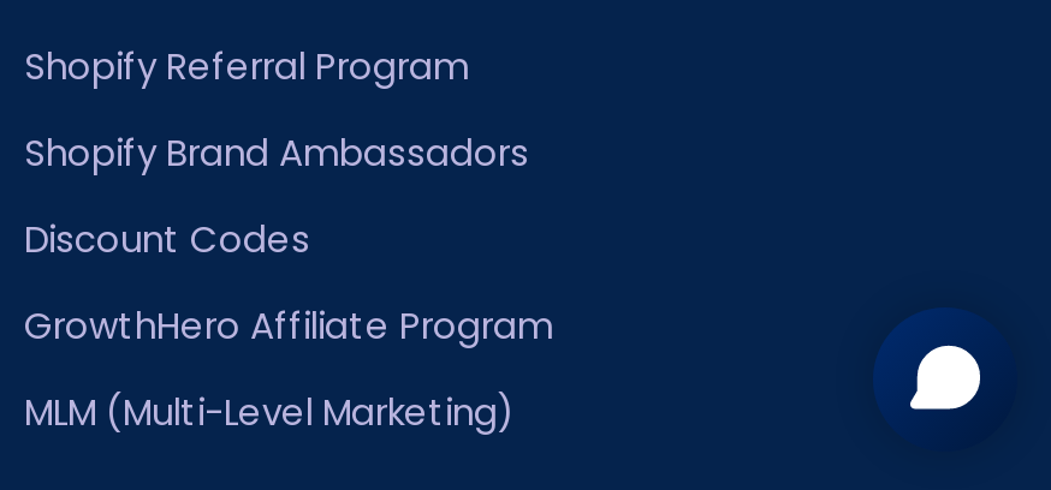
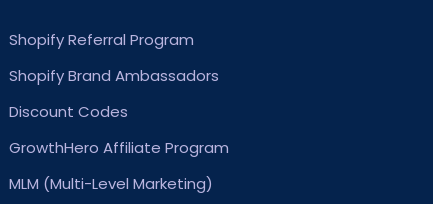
- [image]
